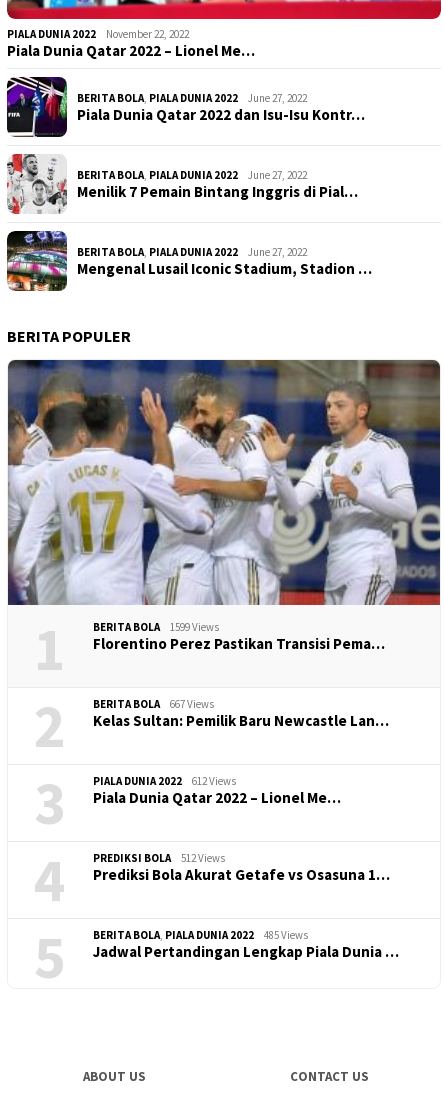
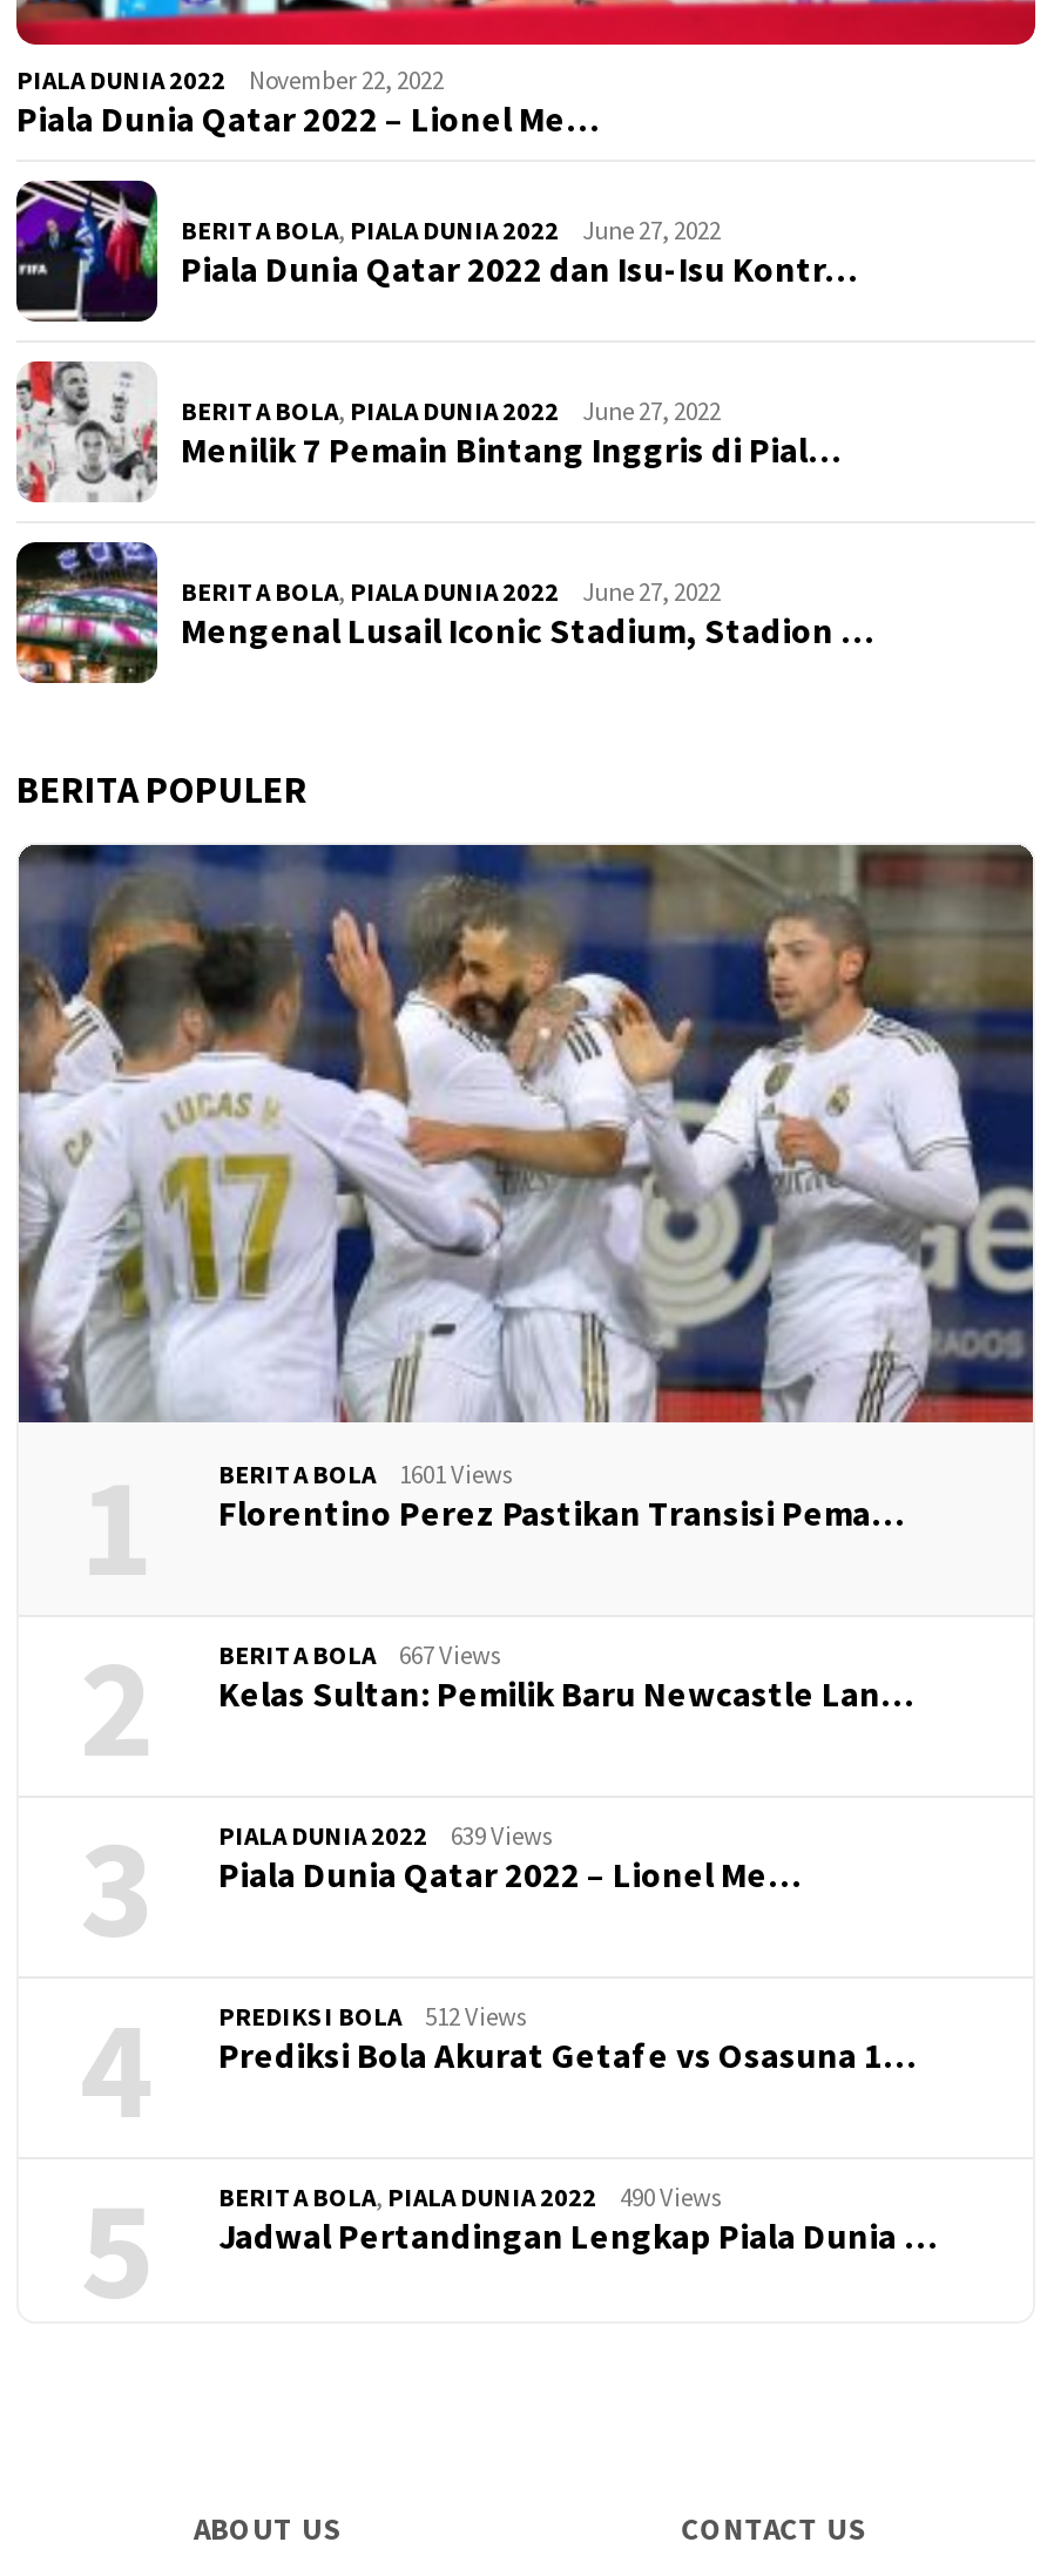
- BERITA BOLA 1599 Views
+ BERITA BOLA 1601 Views

- PIALA DUNIA 2022 612 Views
+ PIALA DUNIA 2022 639 Views

- BERITA BOLA, PIALA DUNIA 2022 485 Views
+ BERITA BOLA, PIALA DUNIA 2022 490 Views
